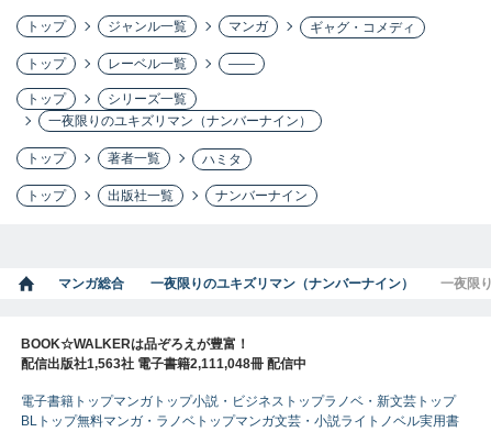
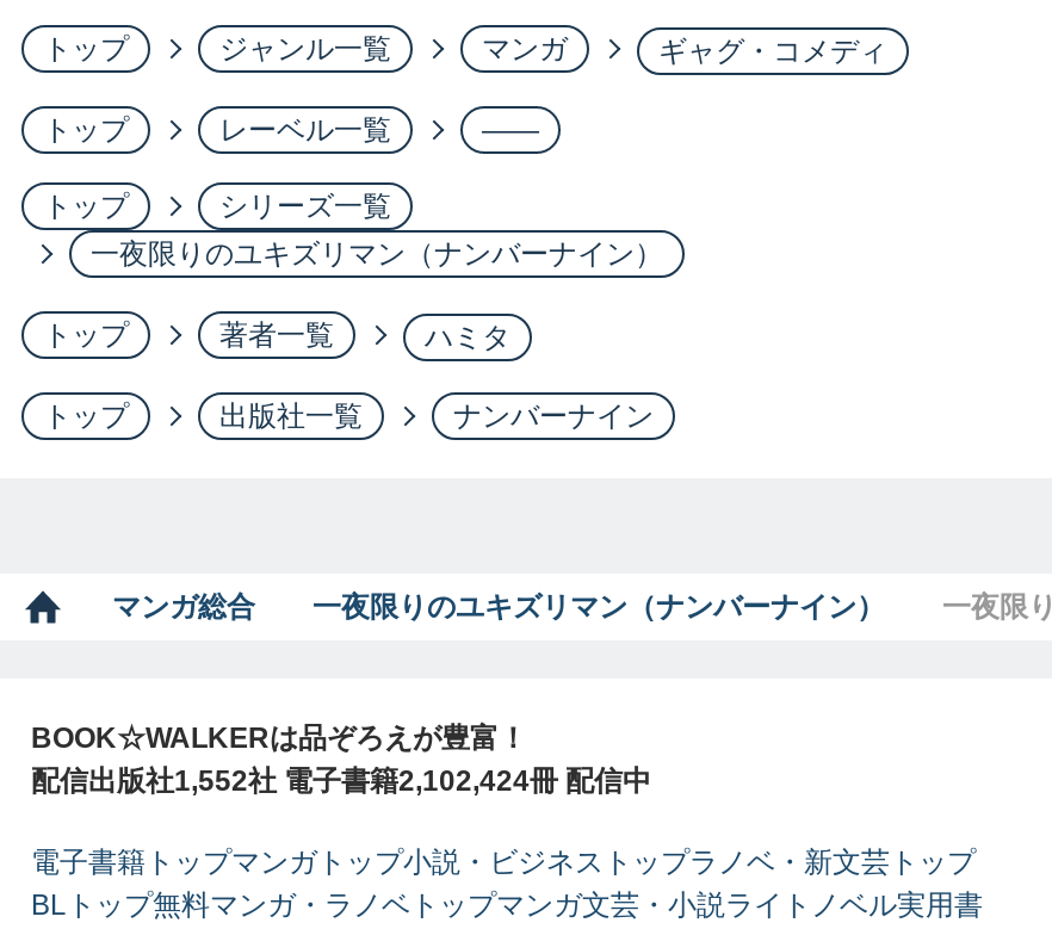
- 配信出版社1,563社 電子書籍2,111,048冊 配信中
+ 配信出版社1,552社 電子書籍2,102,424冊 配信中
